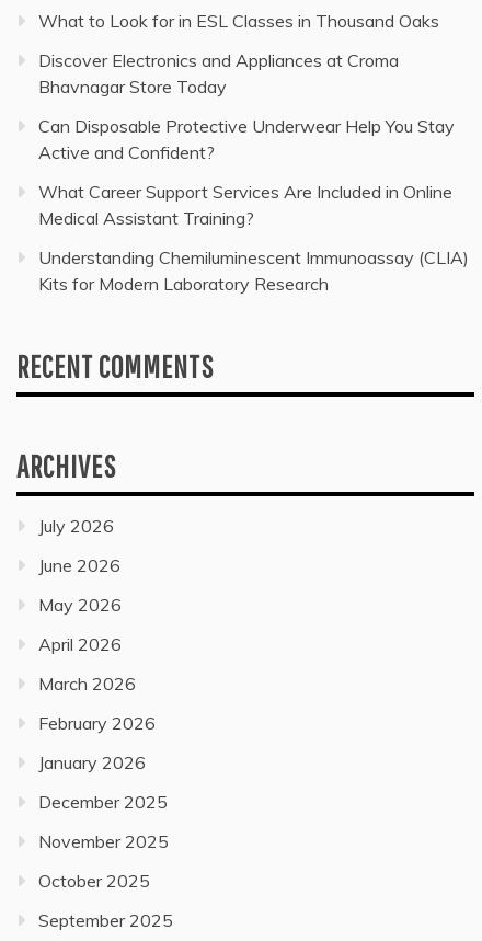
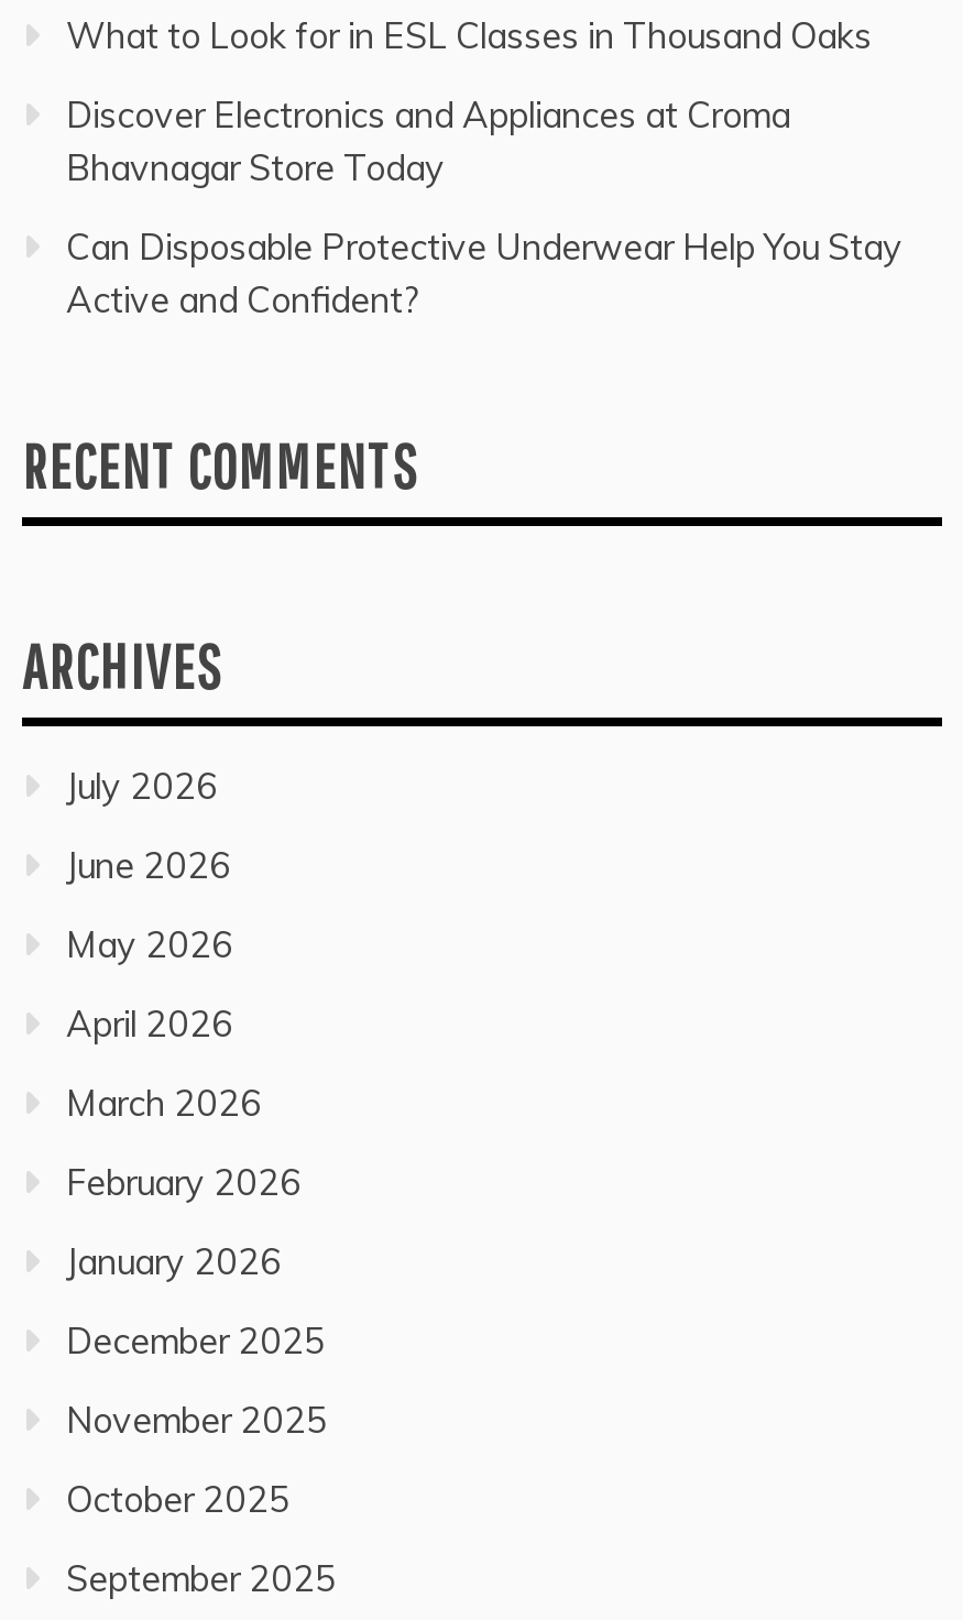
- What Career Support Services Are Included in Online
- Medical Assistant Training?
- Understanding Chemiluminescent Immunoassay (CLIA)
- Kits for Modern Laboratory Research
